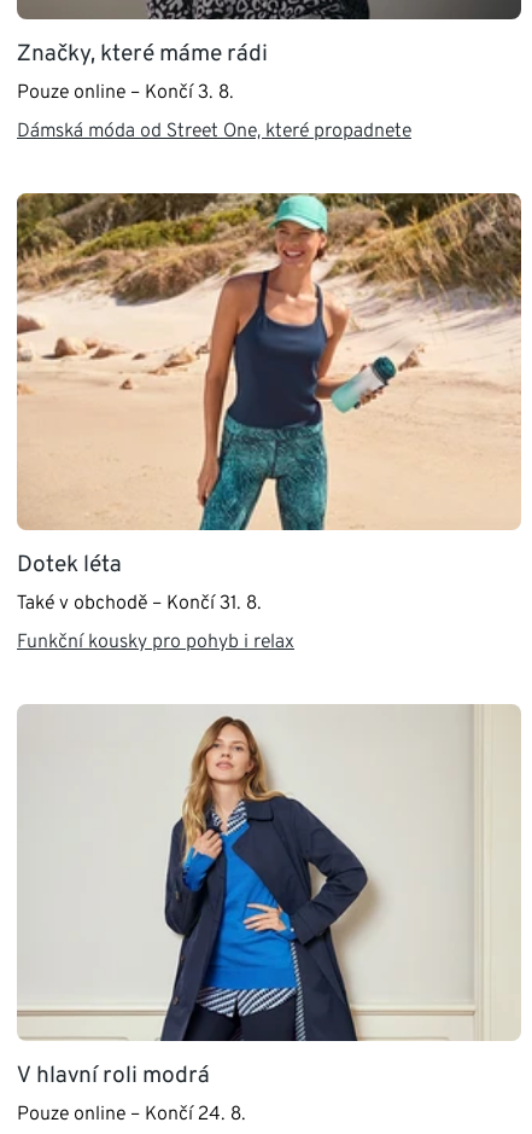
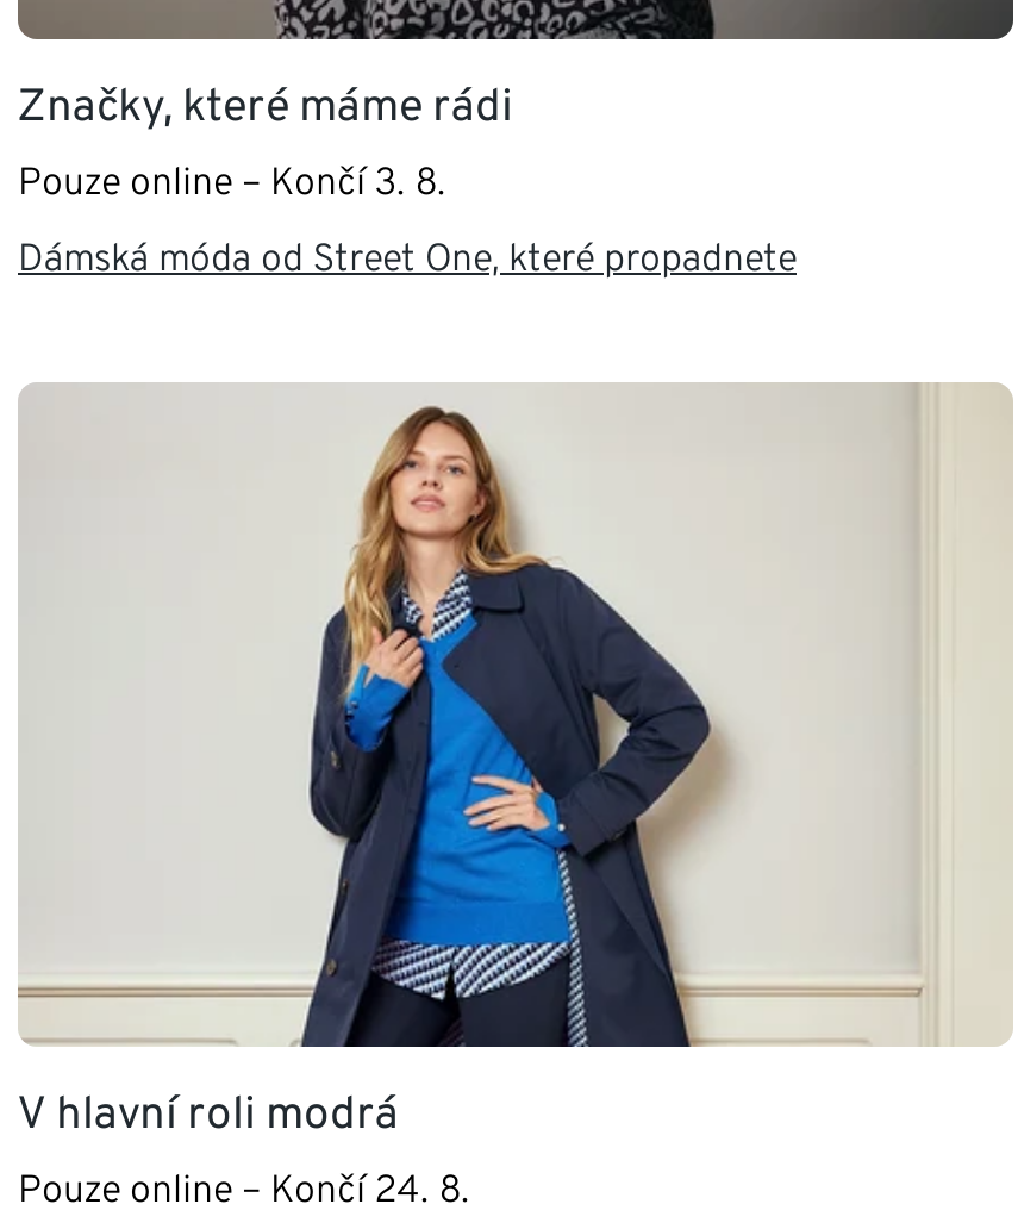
- [image]
- Dotek léta
- Také v obchodě – Končí 31. 8.
- Funkční kousky pro pohyb i relax
